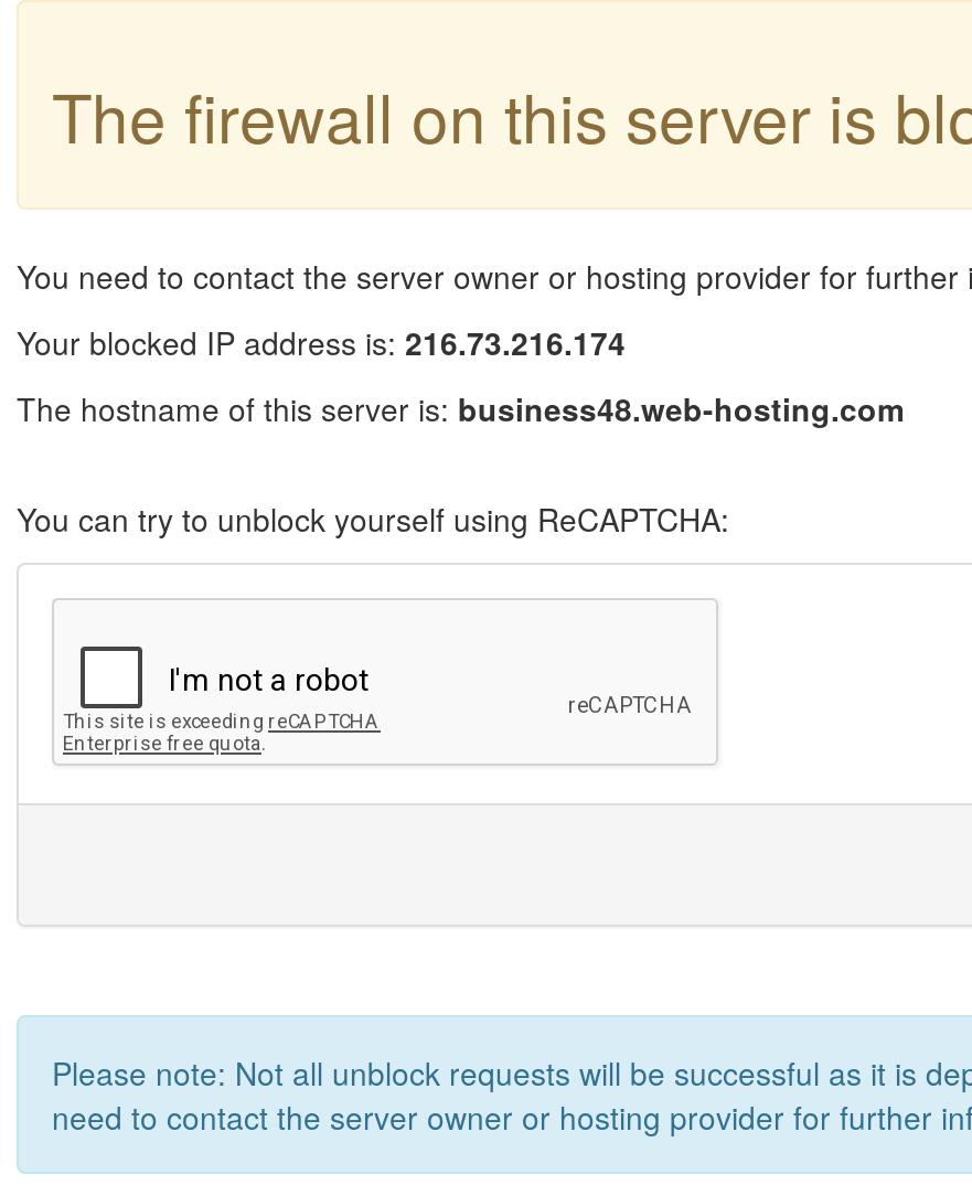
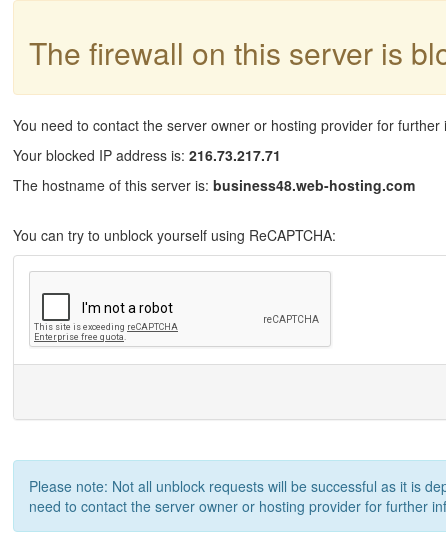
- Your blocked IP address is: 216.73.216.174
+ Your blocked IP address is: 216.73.217.71
